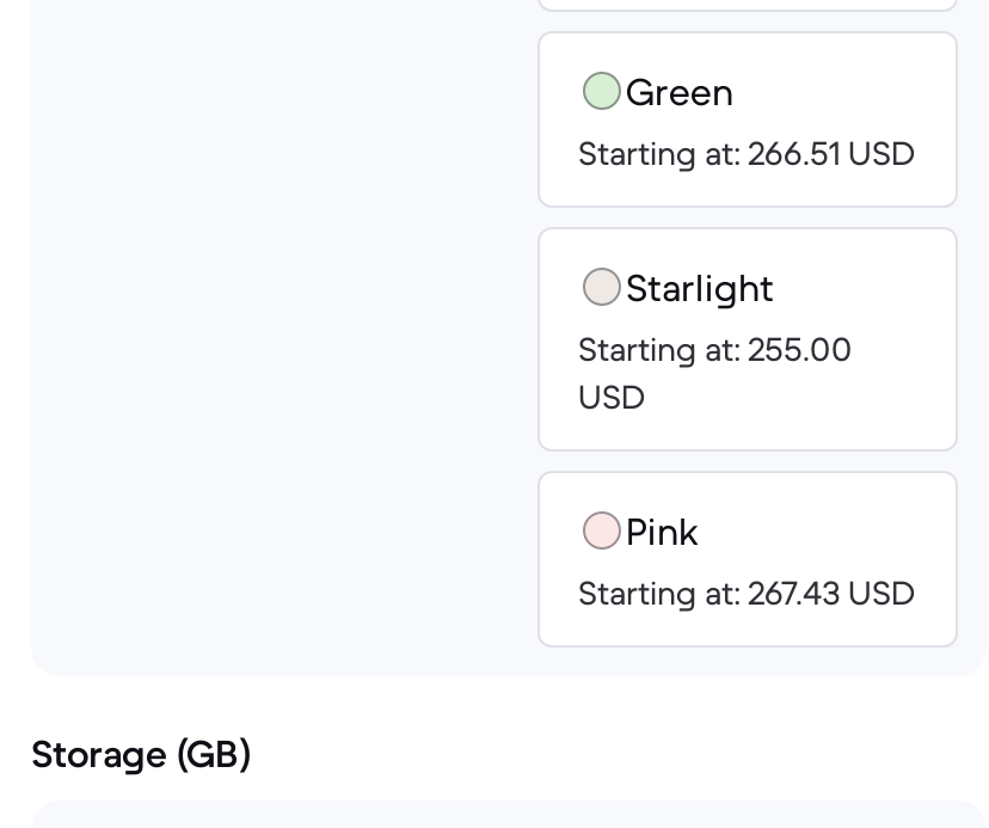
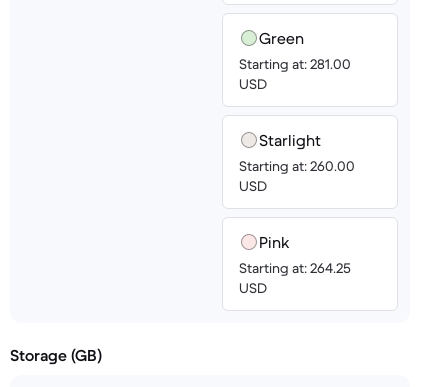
- Starting at: 266.51 USD
+ Starting at: 281.00
+ USD

- Starting at: 255.00
+ Starting at: 260.00

- Starting at: 267.43 USD
+ Starting at: 264.25
+ USD
